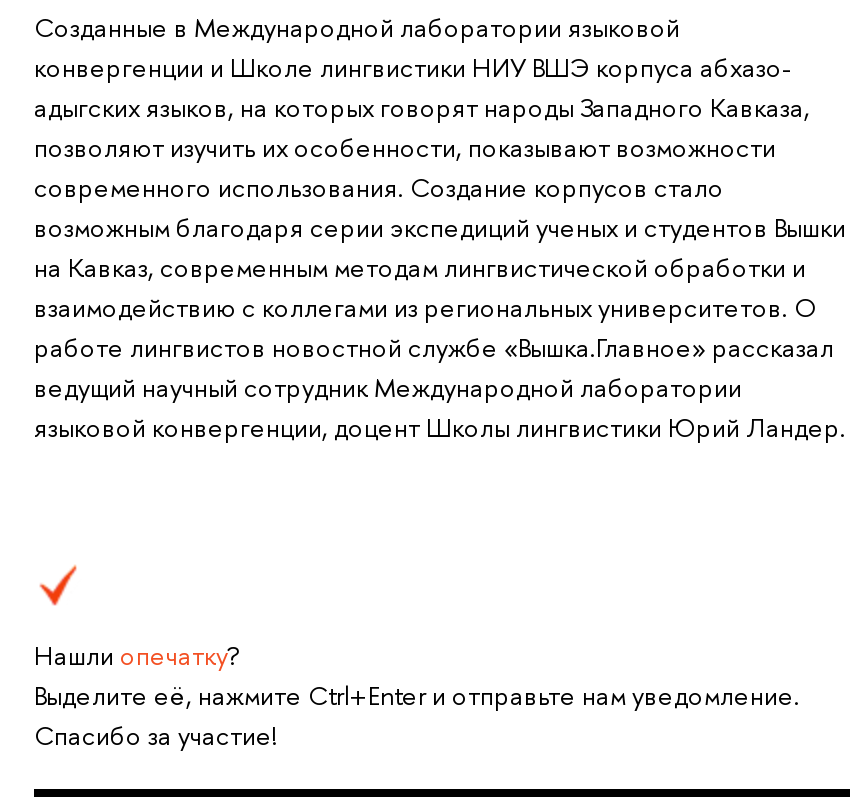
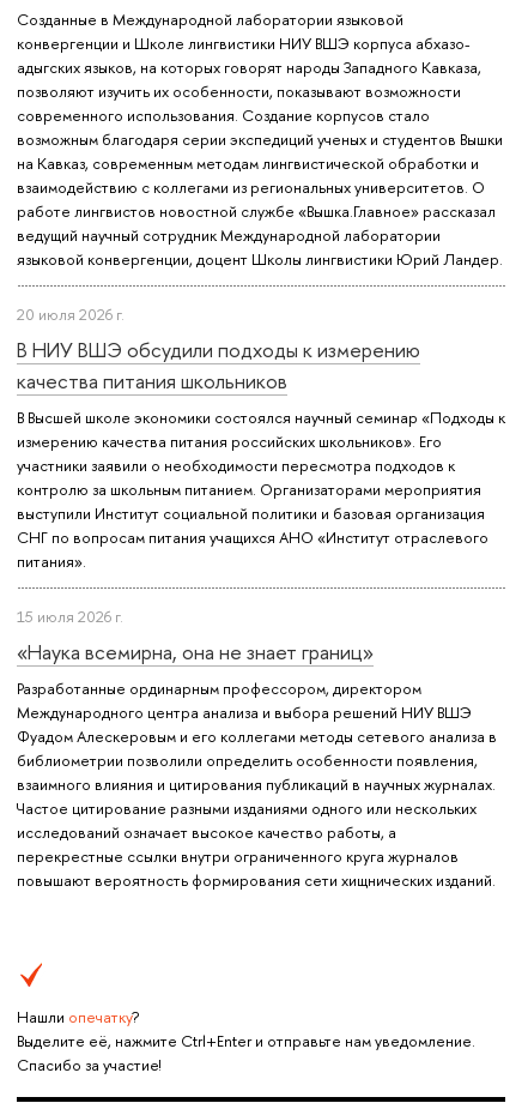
+ 20 июля 2026 г.
+ В НИУ ВШЭ обсудили подходы к измерению
+ качества питания школьников
+ В Высшей школе экономики состоялся научный семинар «Подходы к
+ измерению качества питания российских школьников». Его
+ участники заявили о необходимости пересмотра подходов к
+ контролю за школьным питанием. Организаторами мероприятия
+ выступили Институт социальной политики и базовая организация
+ СНГ по вопросам питания учащихся АНО «Институт отраслевого
+ питания».
+ 15 июля 2026 г.
+ «Наука всемирна, она не знает границ»
+ Разработанные ординарным профессором, директором
+ Международного центра анализа и выбора решений НИУ ВШЭ
+ Фуадом Алескеровым и его коллегами методы сетевого анализа в
+ библиометрии позволили определить особенности появления,
+ взаимного влияния и цитирования публикаций в научных журналах.
+ Частое цитирование разными изданиями одного или нескольких
+ исследований означает высокое качество работы, а
+ перекрестные ссылки внутри ограниченного круга журналов
+ повышают вероятность формирования сети хищнических изданий.
